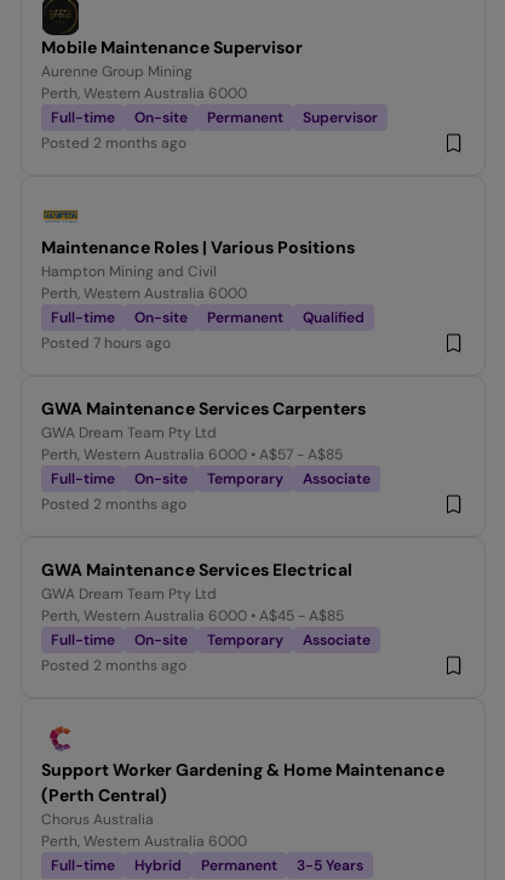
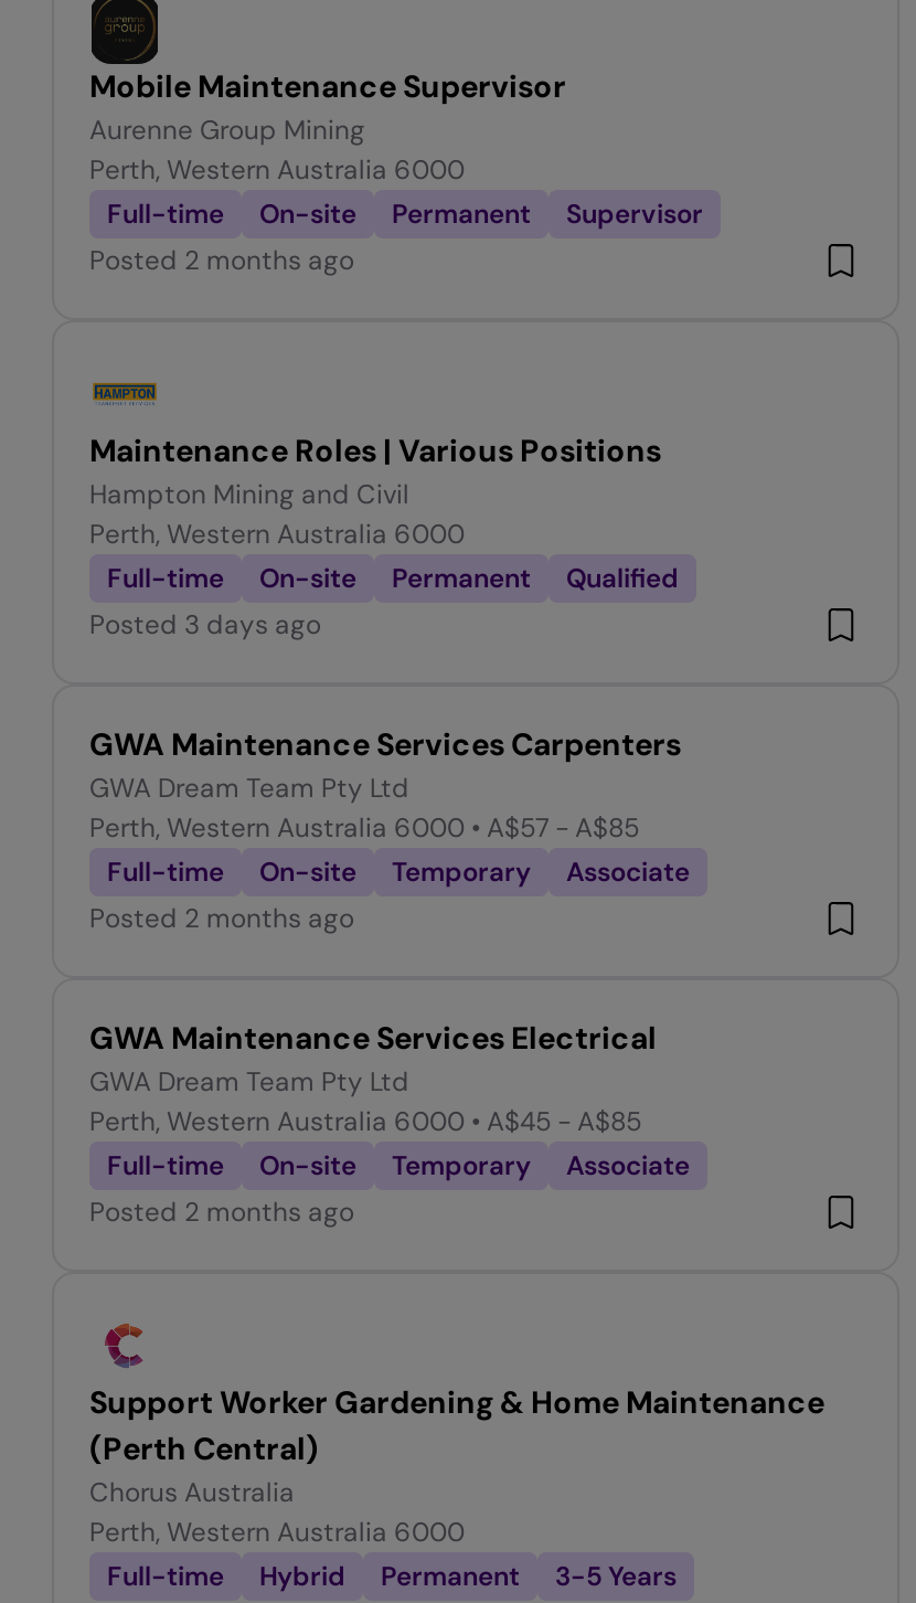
- Posted 7 hours ago
+ Posted 3 days ago
